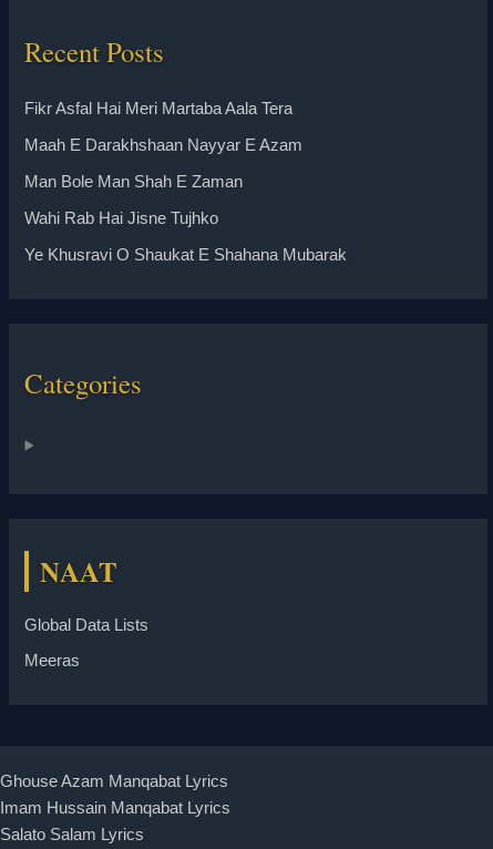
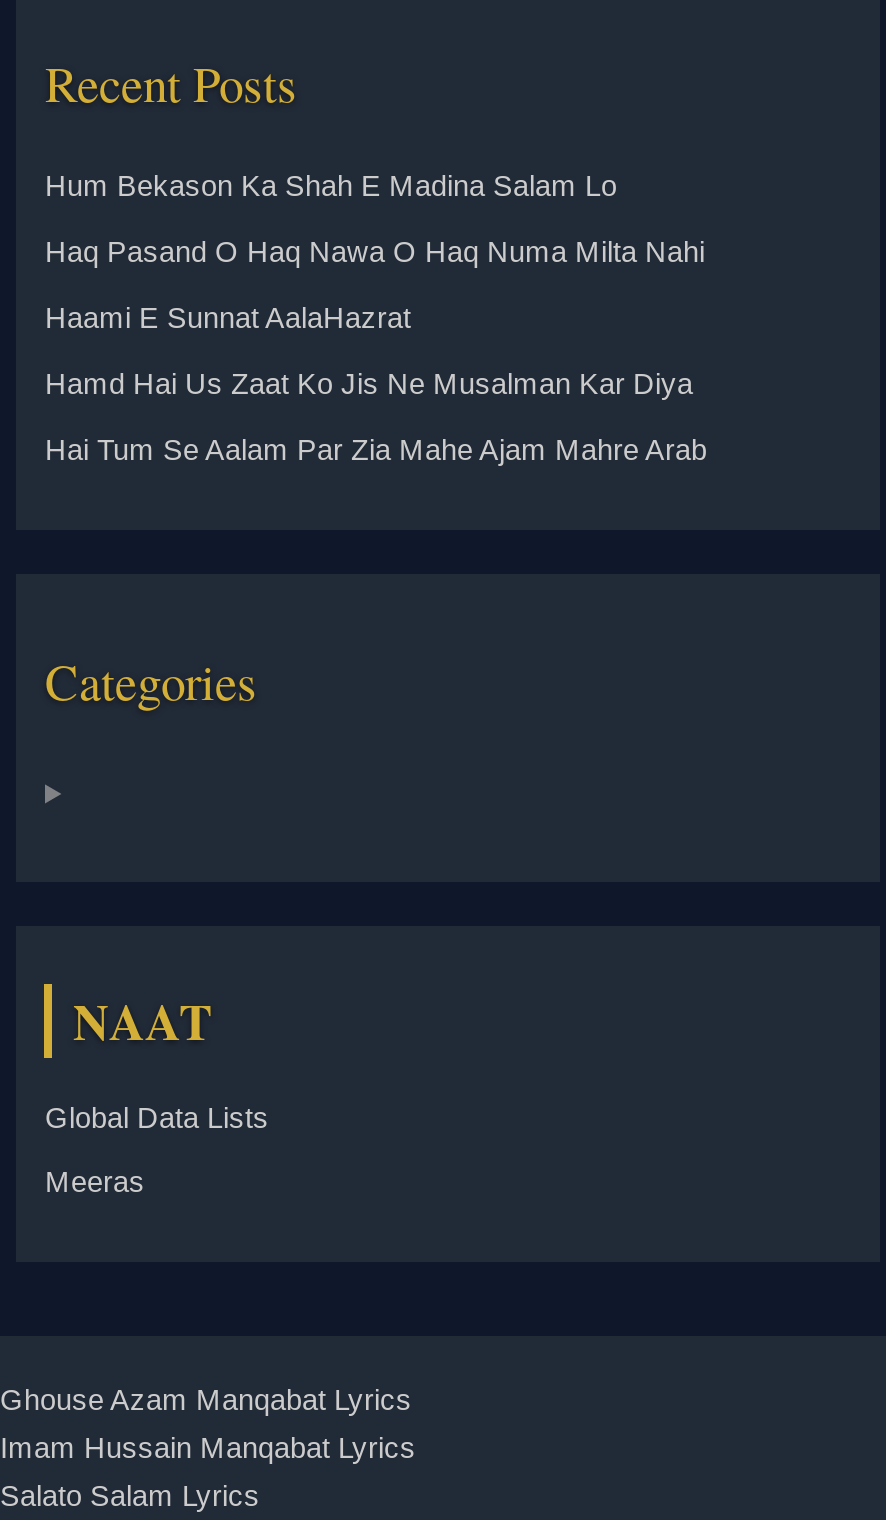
- Fikr Asfal Hai Meri Martaba Aala Tera
+ Hum Bekason Ka Shah E Madina Salam Lo

- Maah E Darakhshaan Nayyar E Azam
+ Haq Pasand O Haq Nawa O Haq Numa Milta Nahi

- Man Bole Man Shah E Zaman
+ Haami E Sunnat AalaHazrat

- Wahi Rab Hai Jisne Tujhko
+ Hamd Hai Us Zaat Ko Jis Ne Musalman Kar Diya

- Ye Khusravi O Shaukat E Shahana Mubarak
+ Hai Tum Se Aalam Par Zia Mahe Ajam Mahre Arab
